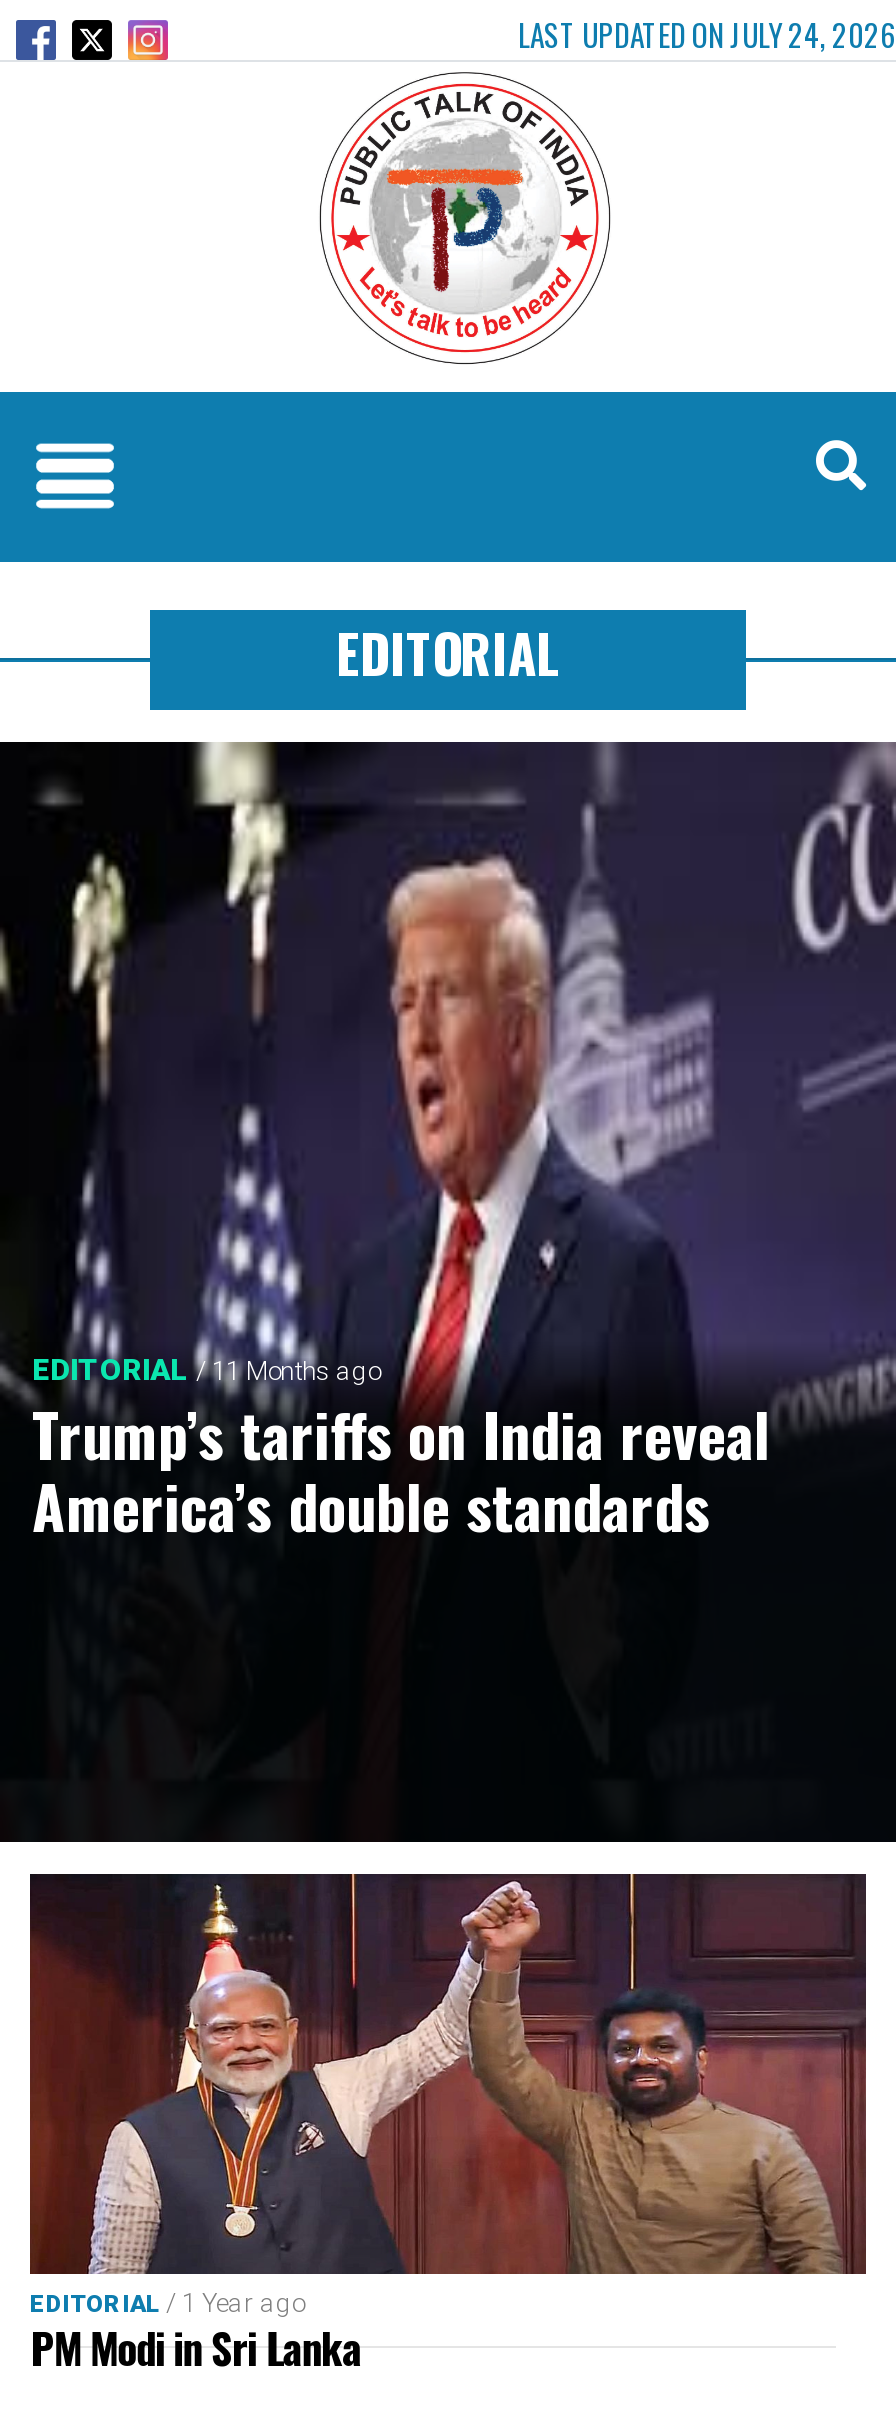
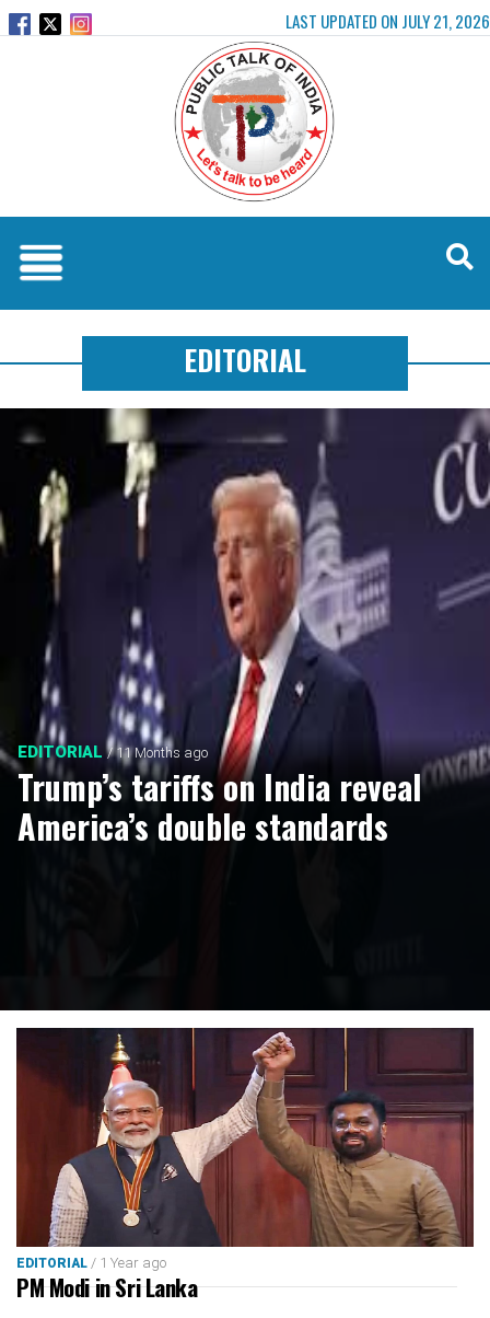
- LAST UPDATED ON JULY 24, 2026
+ LAST UPDATED ON JULY 21, 2026
